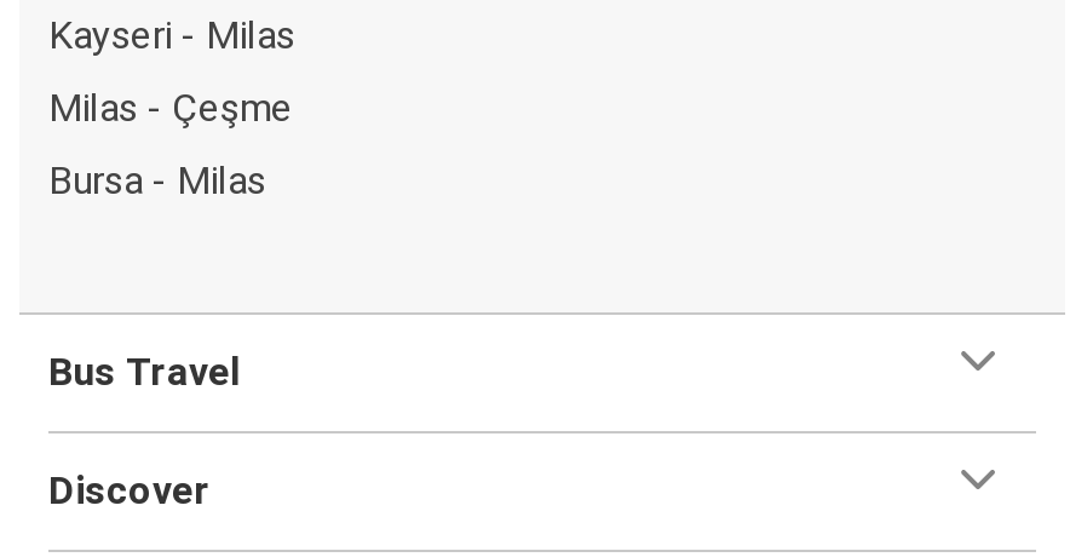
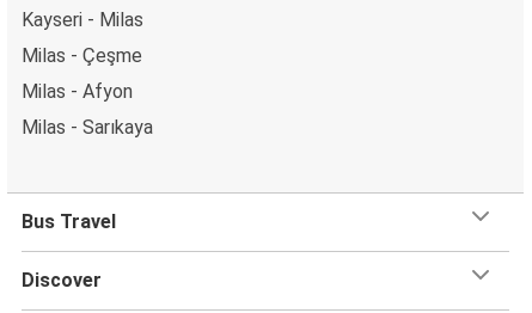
- Bursa - Milas
+ Milas - Afyon
+ Milas - Sarıkaya
